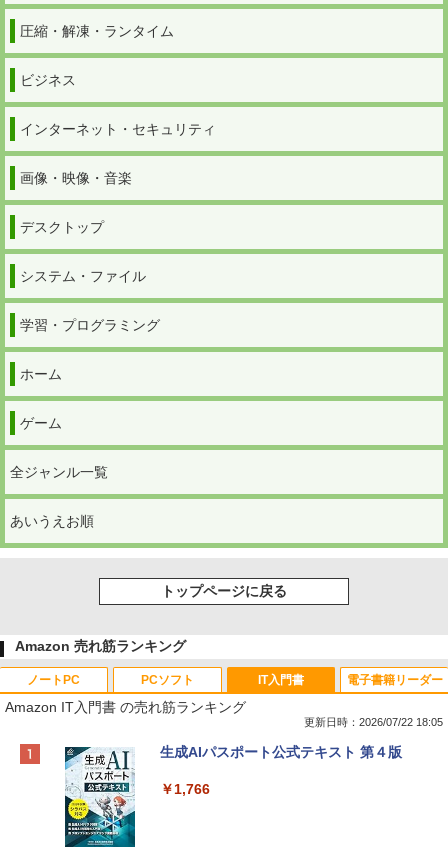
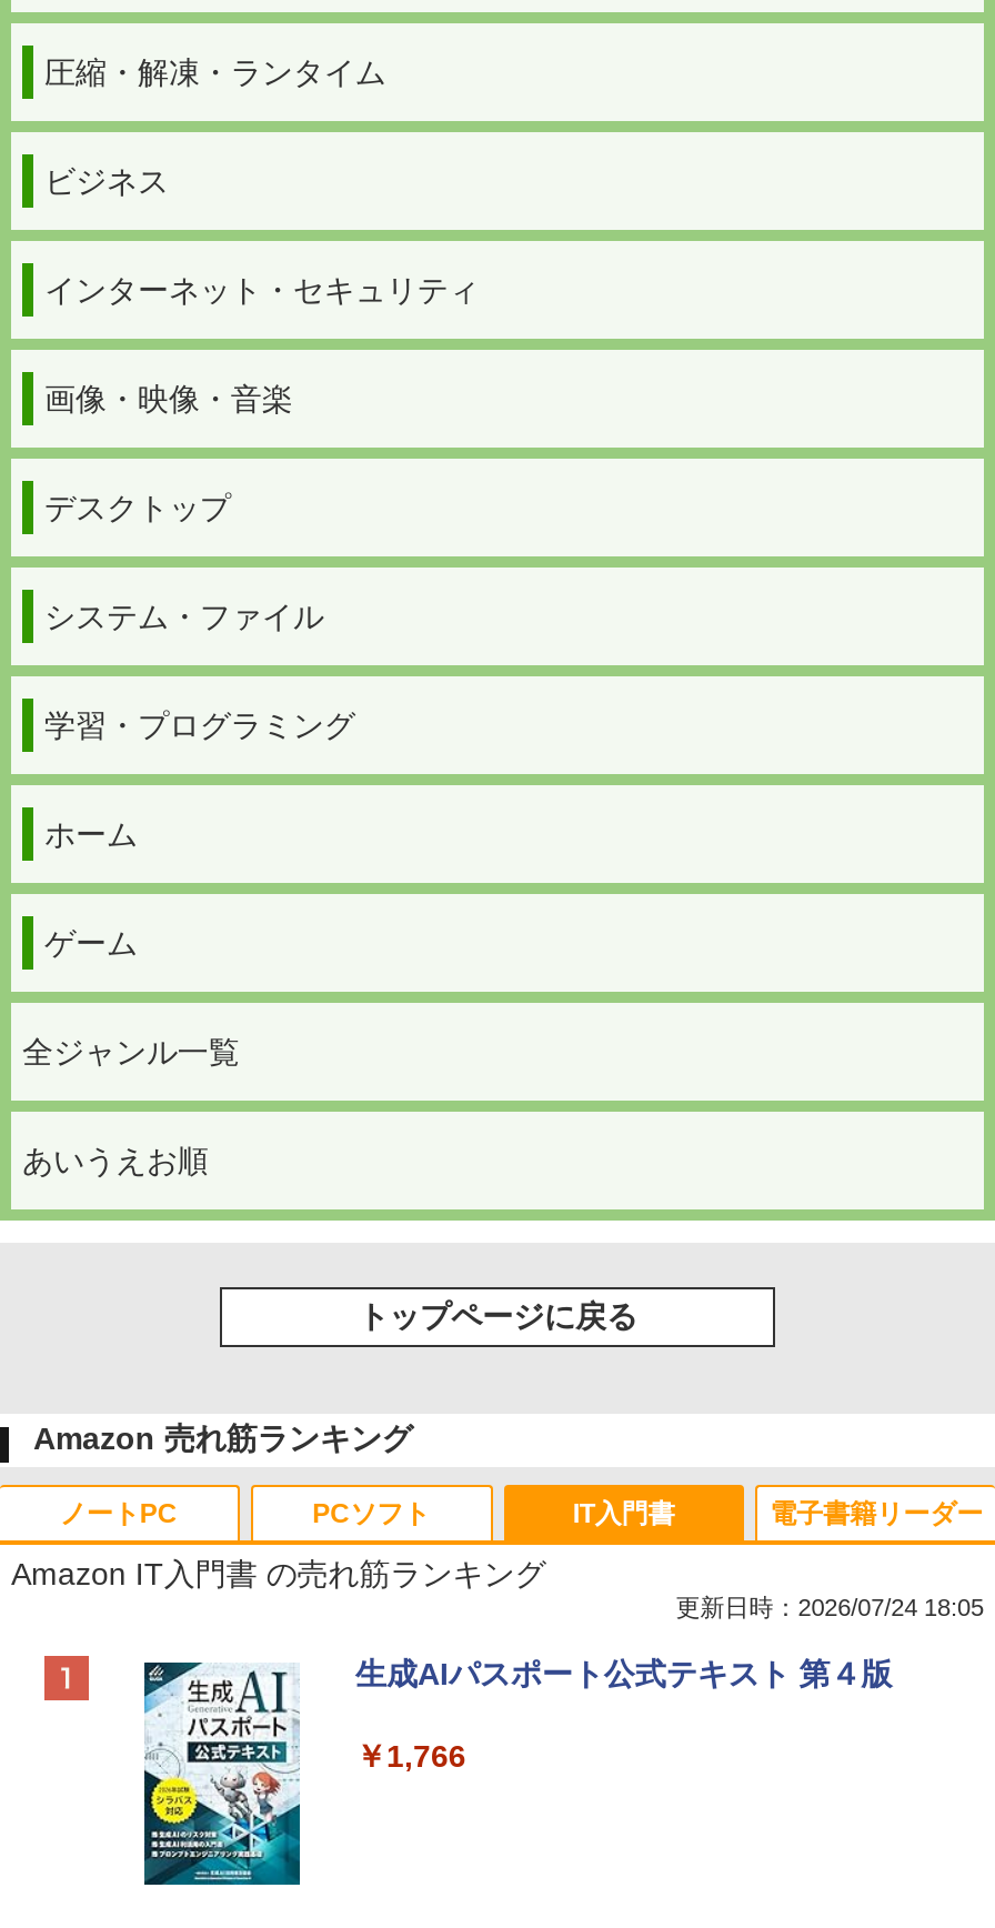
- 更新日時：2026/07/22 18:05
+ 更新日時：2026/07/24 18:05
